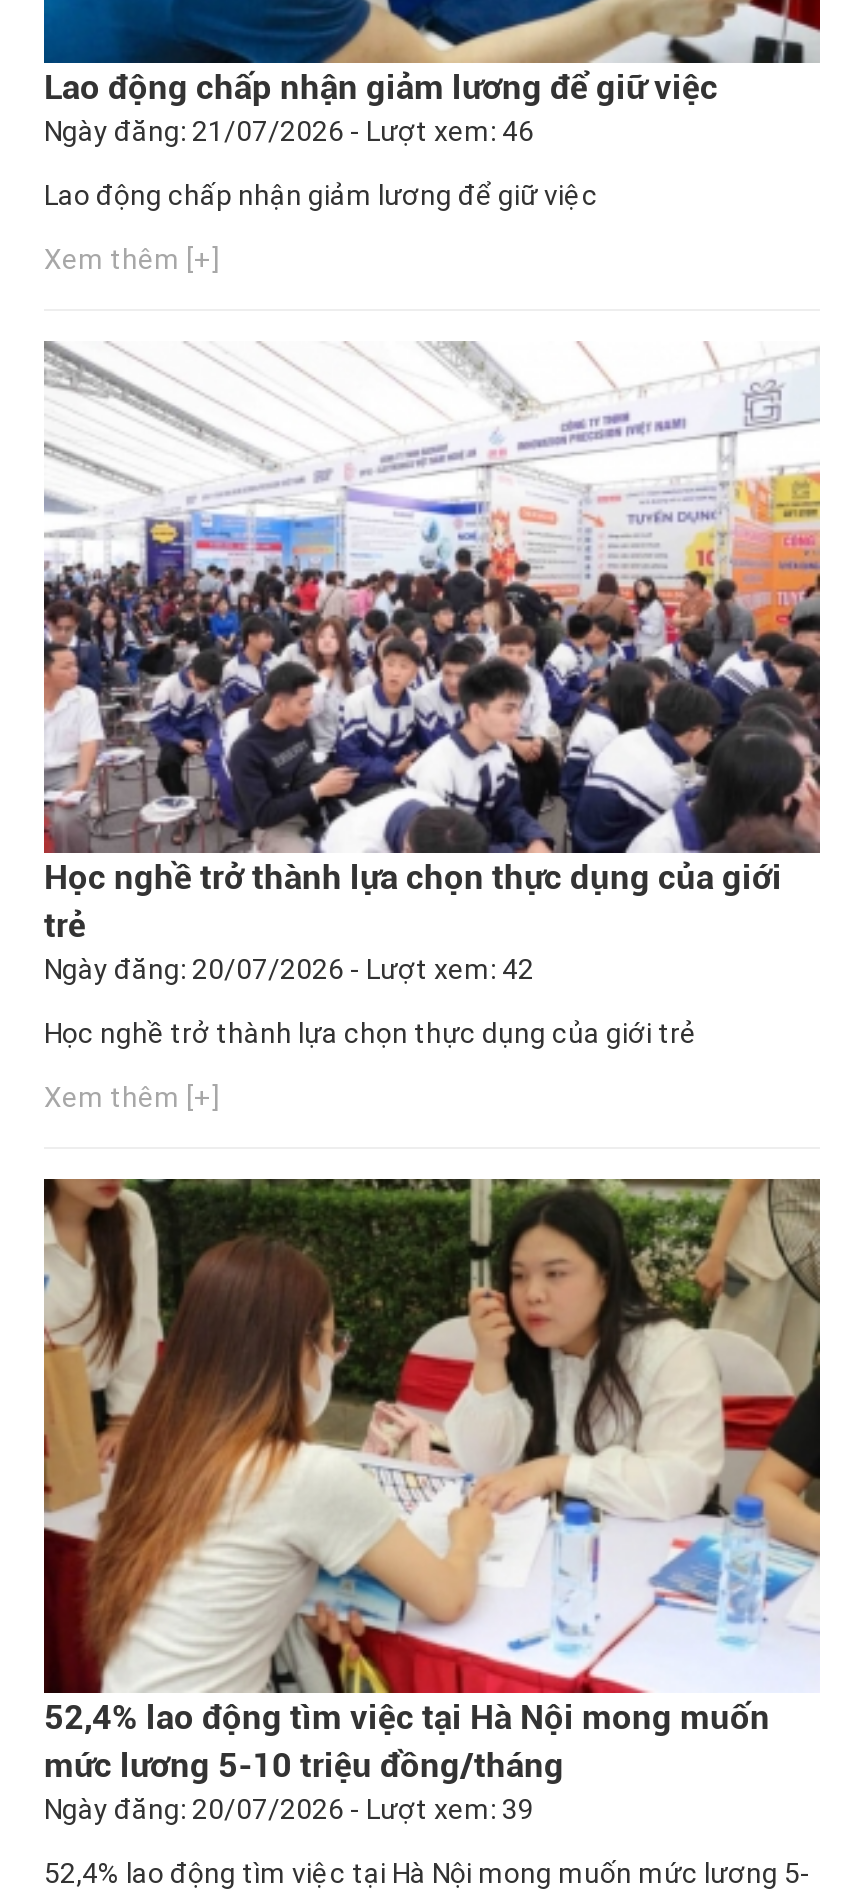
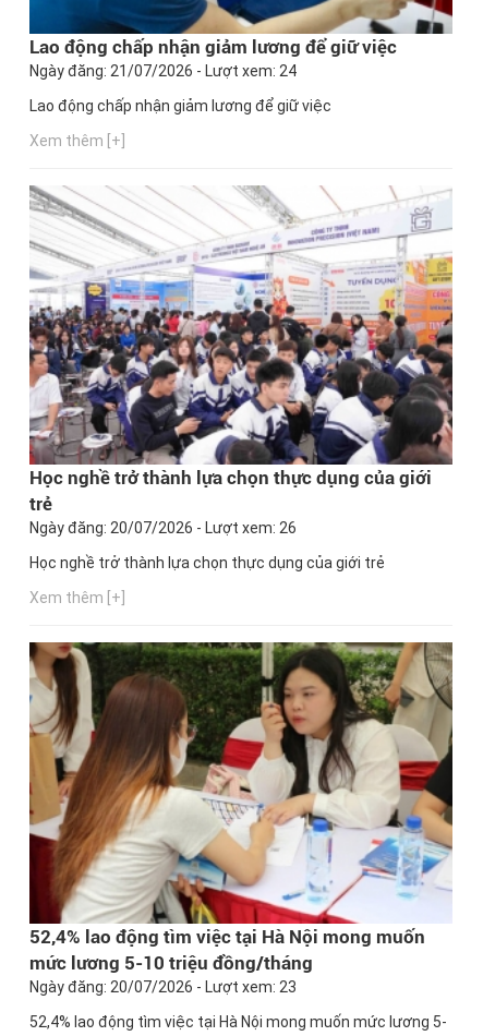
- Ngày đăng: 21/07/2026 - Lượt xem: 46
+ Ngày đăng: 21/07/2026 - Lượt xem: 24

- Ngày đăng: 20/07/2026 - Lượt xem: 42
+ Ngày đăng: 20/07/2026 - Lượt xem: 26

- Ngày đăng: 20/07/2026 - Lượt xem: 39
+ Ngày đăng: 20/07/2026 - Lượt xem: 23
